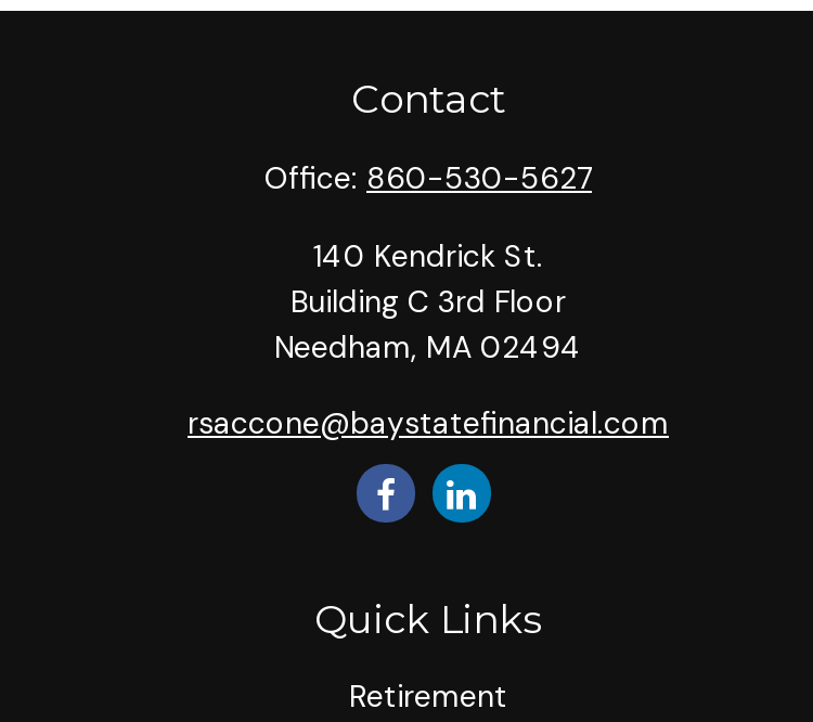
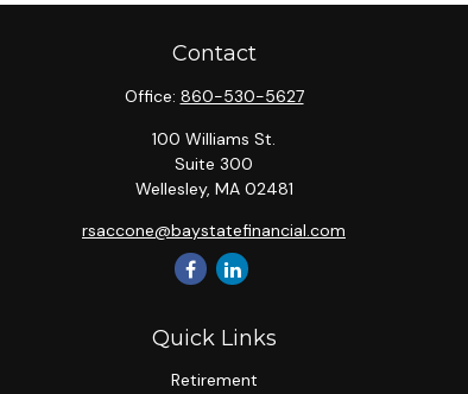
- 140 Kendrick St.
- Building C 3rd Floor
- Needham, MA 02494
+ 100 Williams St.
+ Suite 300
+ Wellesley, MA 02481
